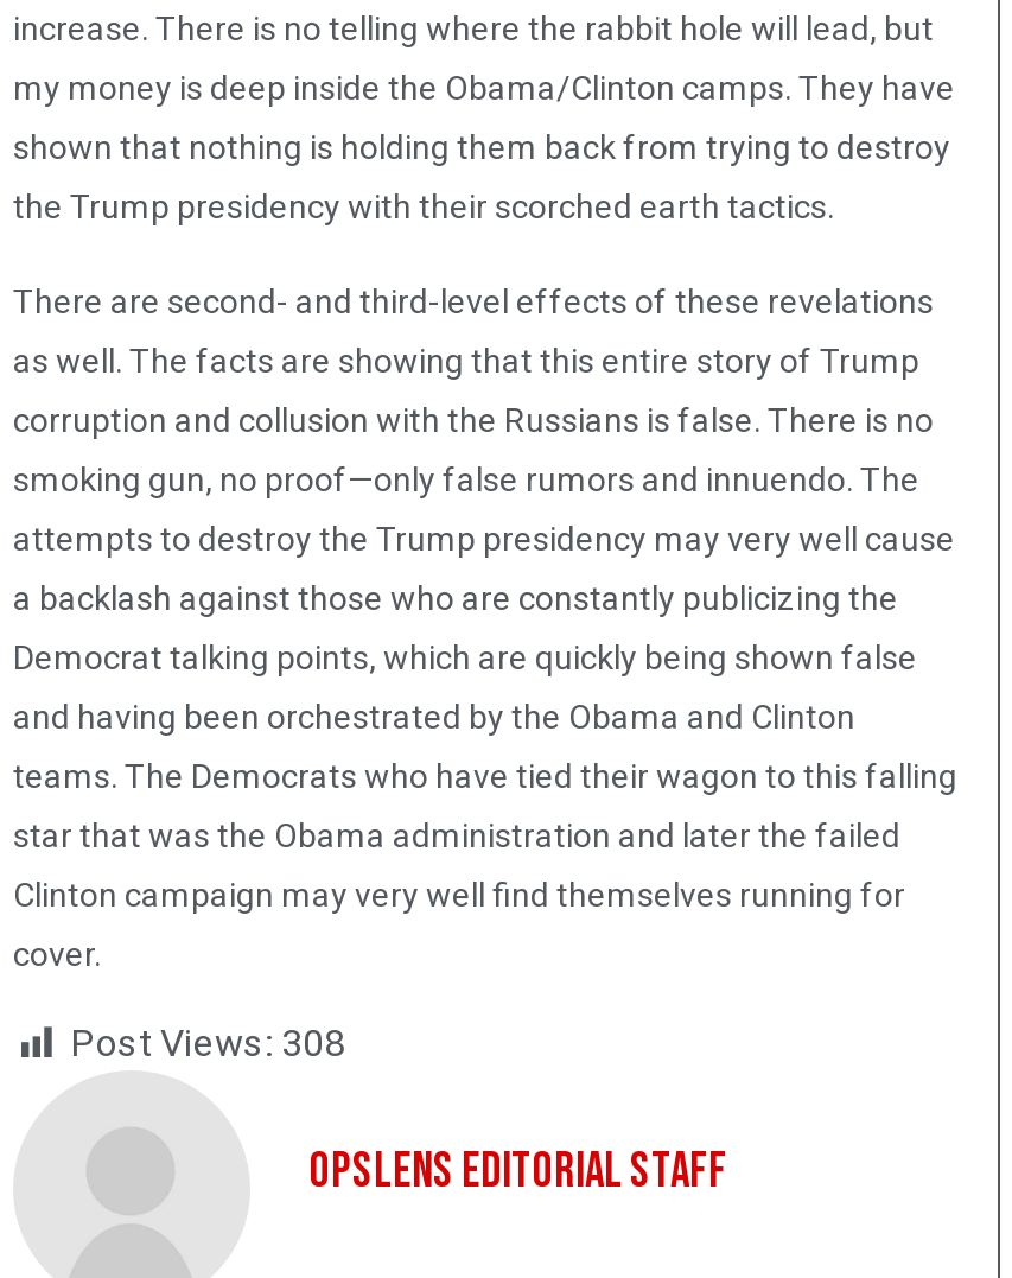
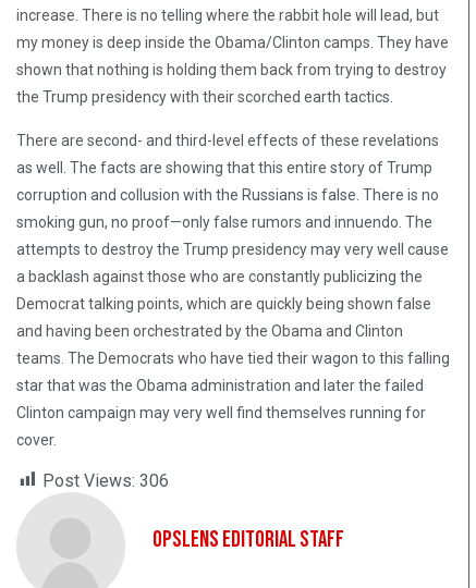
- Post Views: 308
+ Post Views: 306
